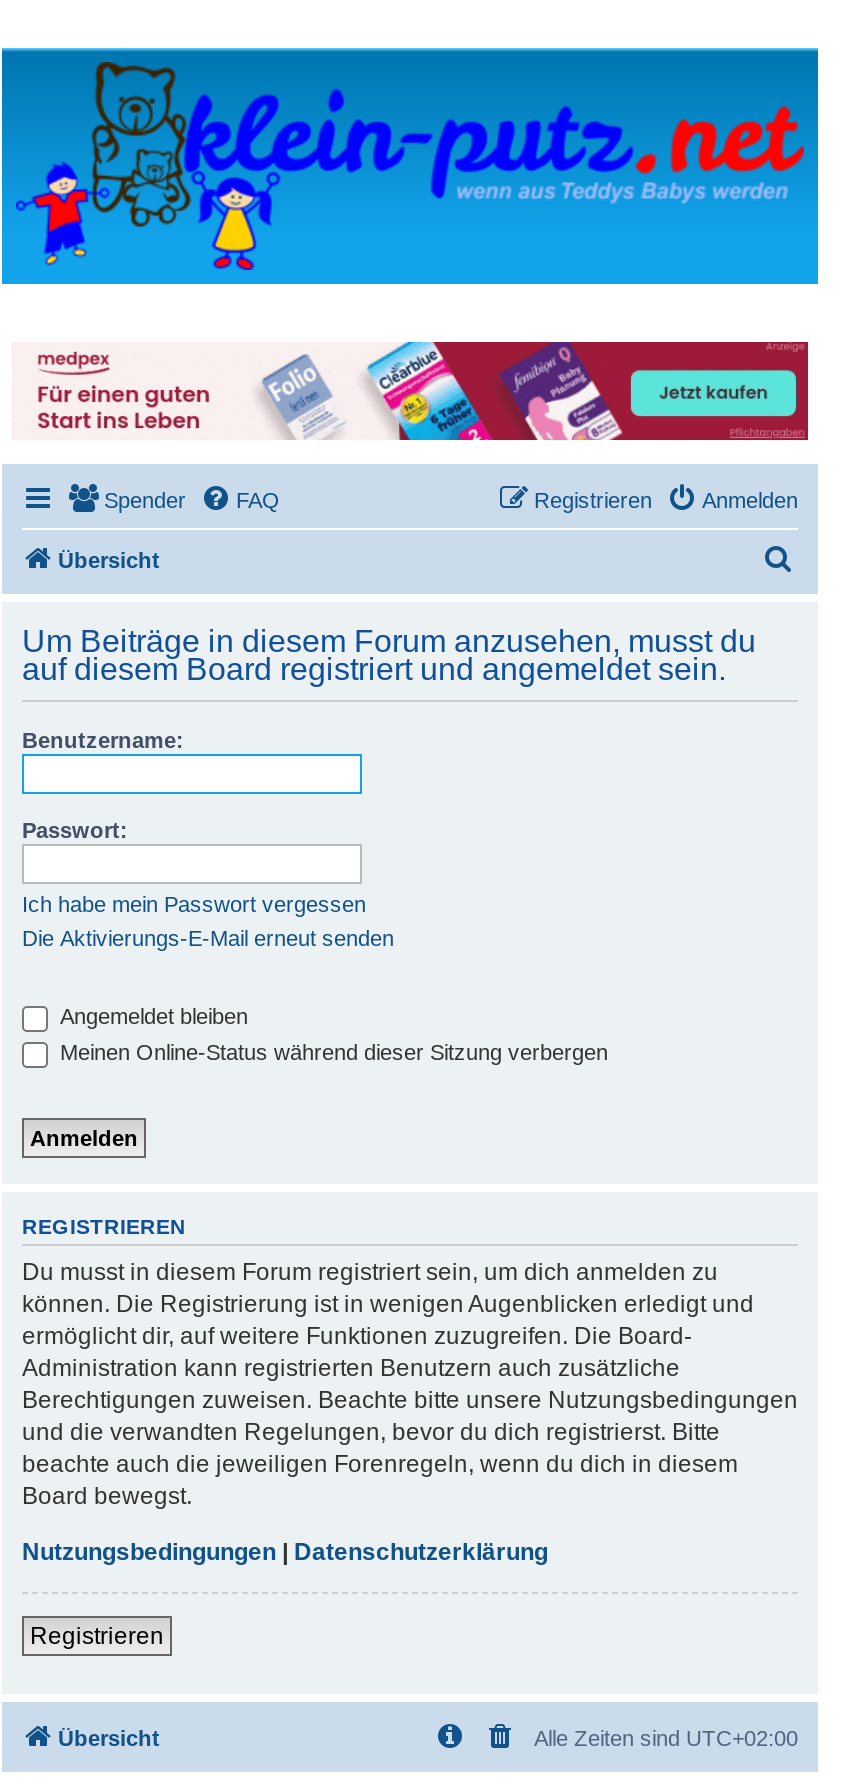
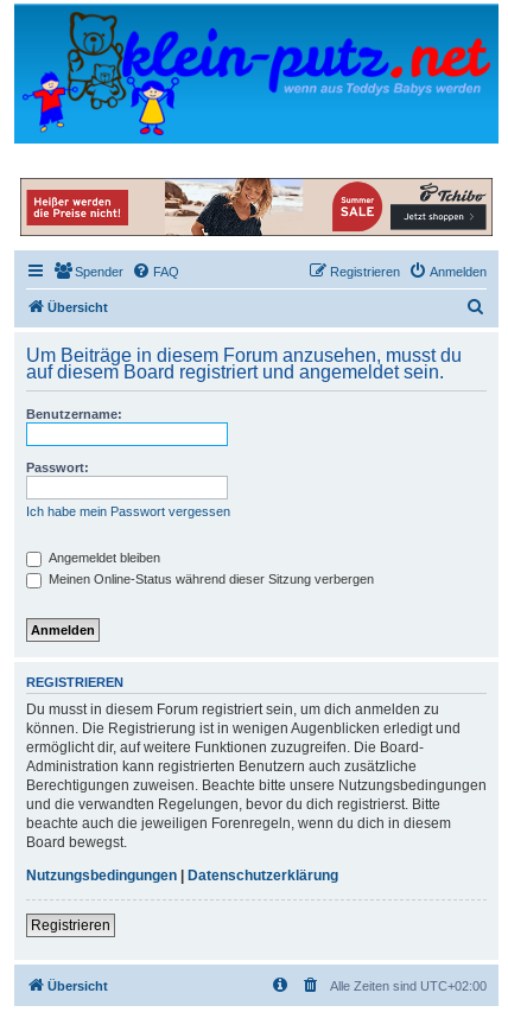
- [image]
+ [image]

- Die Aktivierungs-E-Mail erneut senden
